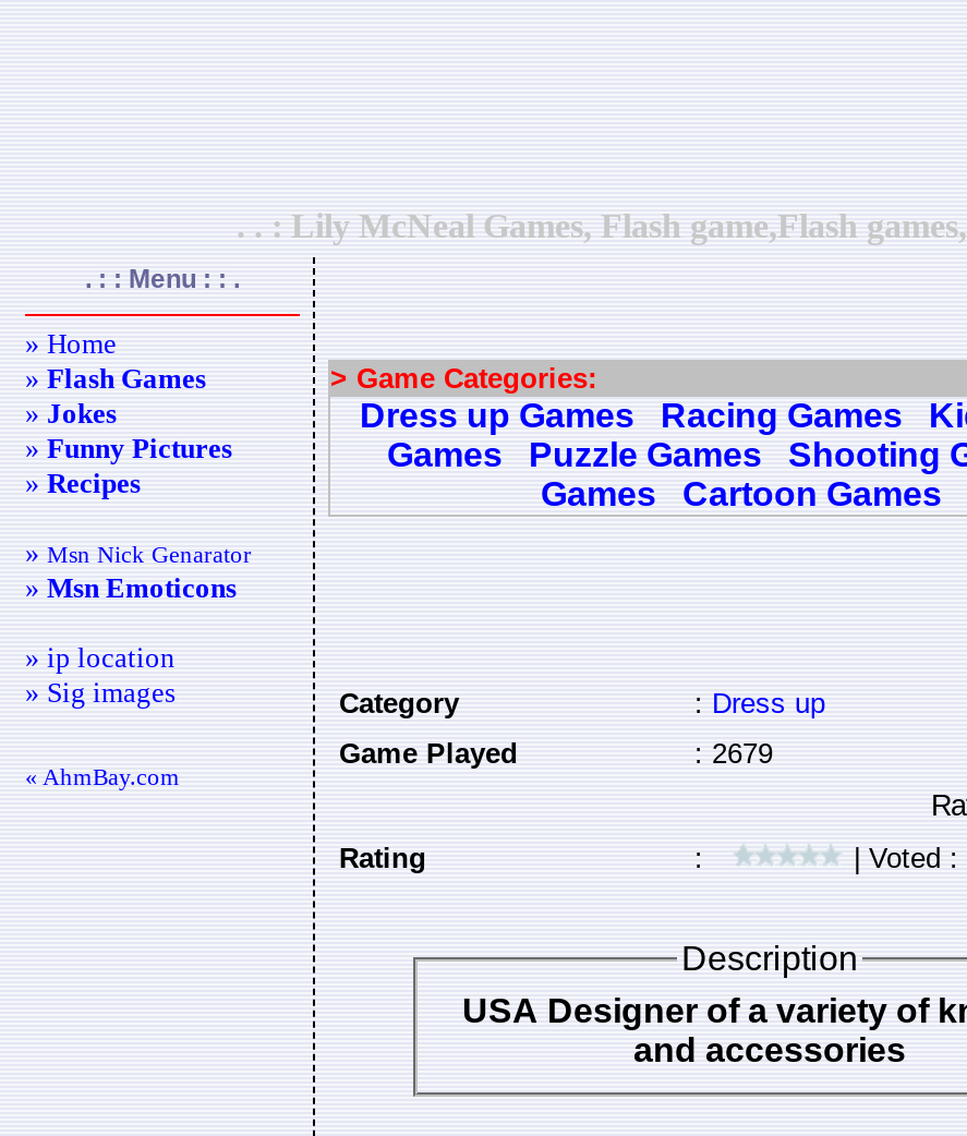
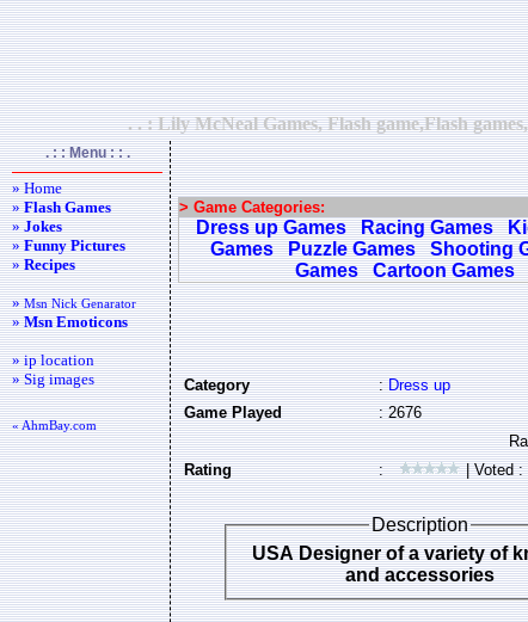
- : 2679
+ : 2676
